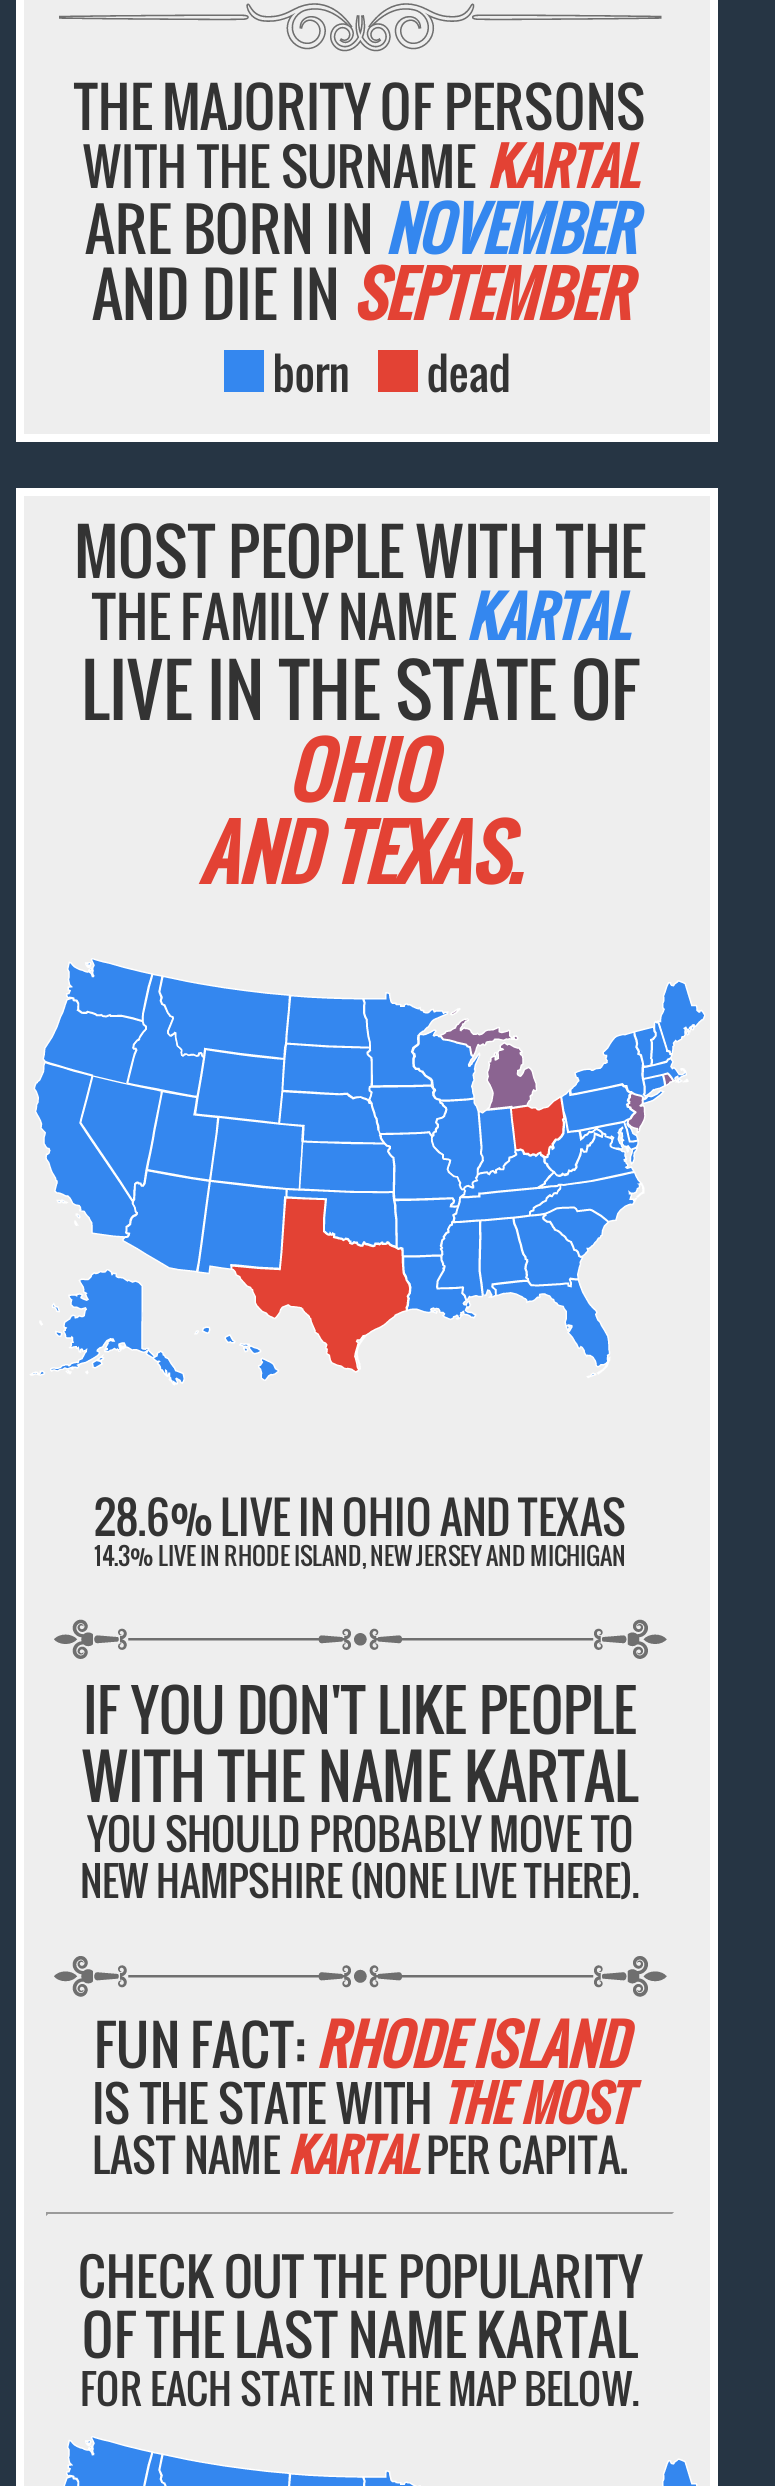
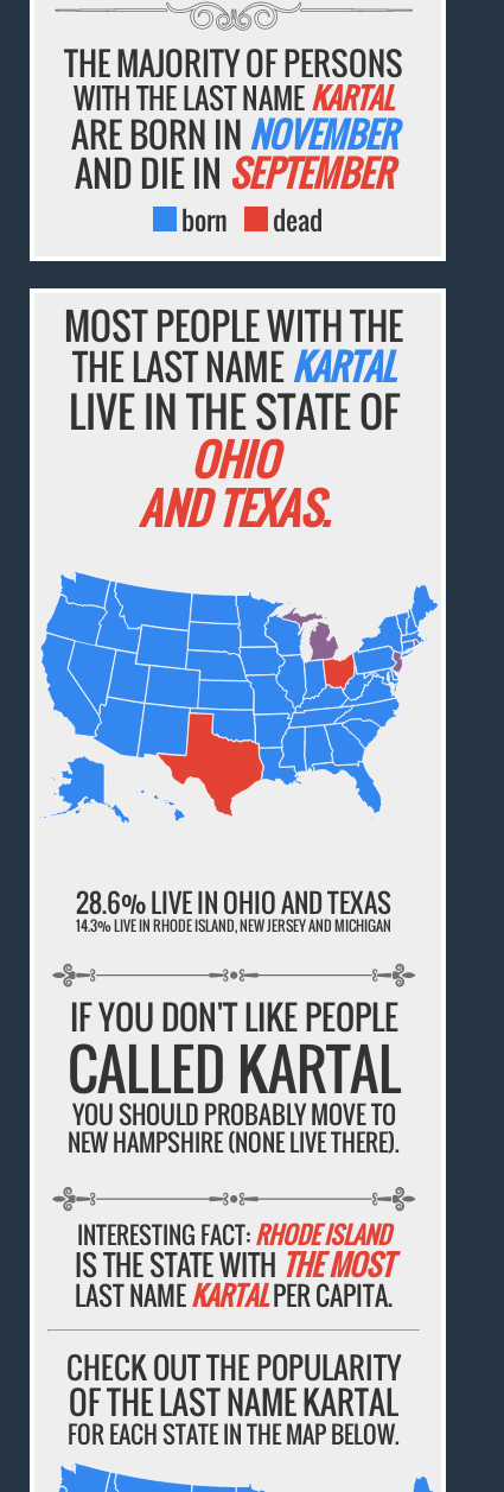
- WITH THE SURNAMEKARTAL
+ WITH THE LAST NAMEKARTAL

- THE FAMILY NAMEKARTAL
+ THE LAST NAMEKARTAL

- WITH THE NAME KARTAL
+ CALLED KARTAL

- FUN FACT: RHODE ISLAND
+ INTERESTING FACT: RHODE ISLAND
